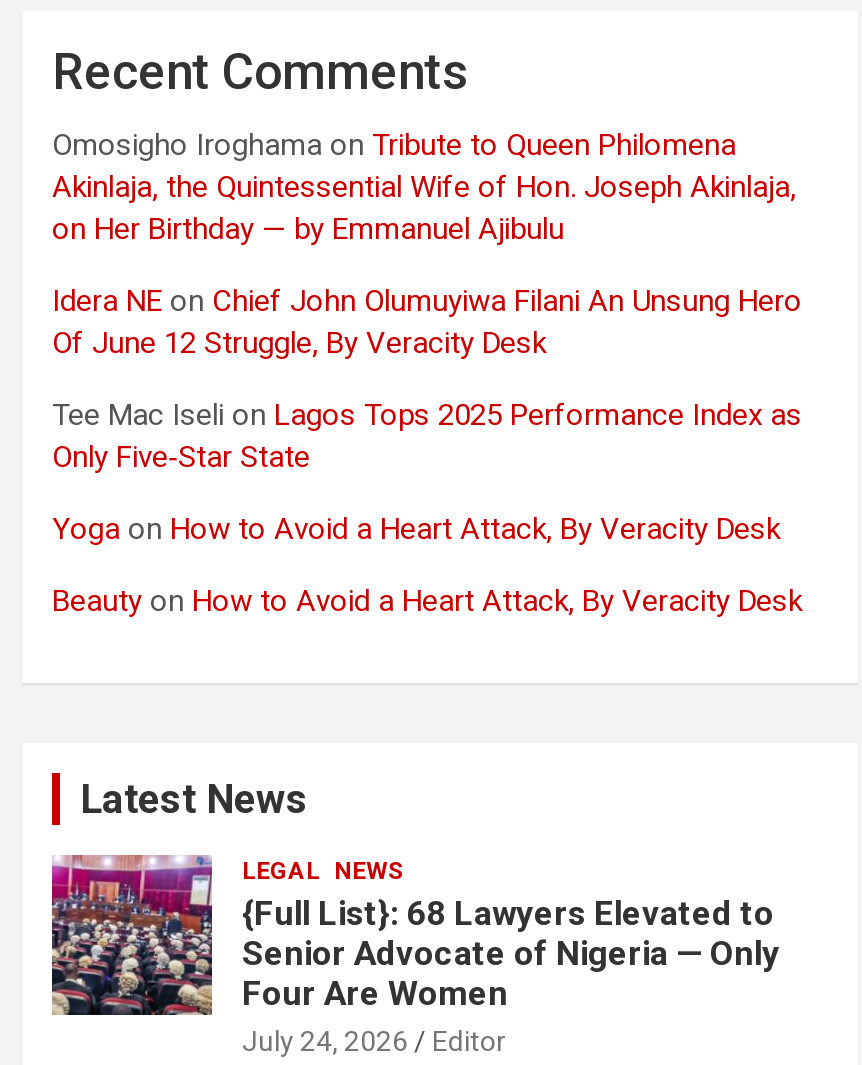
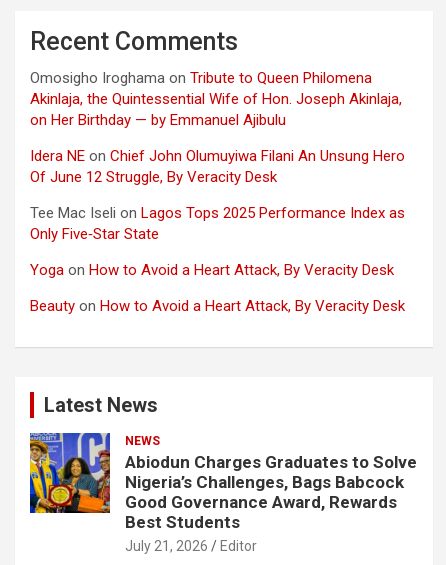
- [image]
- LEGAL NEWS
- {Full List}: 68 Lawyers Elevated to
- Senior Advocate of Nigeria — Only
- Four Are Women
- July 24, 2026
+ [image]
+ NEWS
+ Abiodun Charges Graduates to Solve
+ Nigeria’s Challenges, Bags Babcock
+ Good Governance Award, Rewards
+ Best Students
+ July 21, 2026
